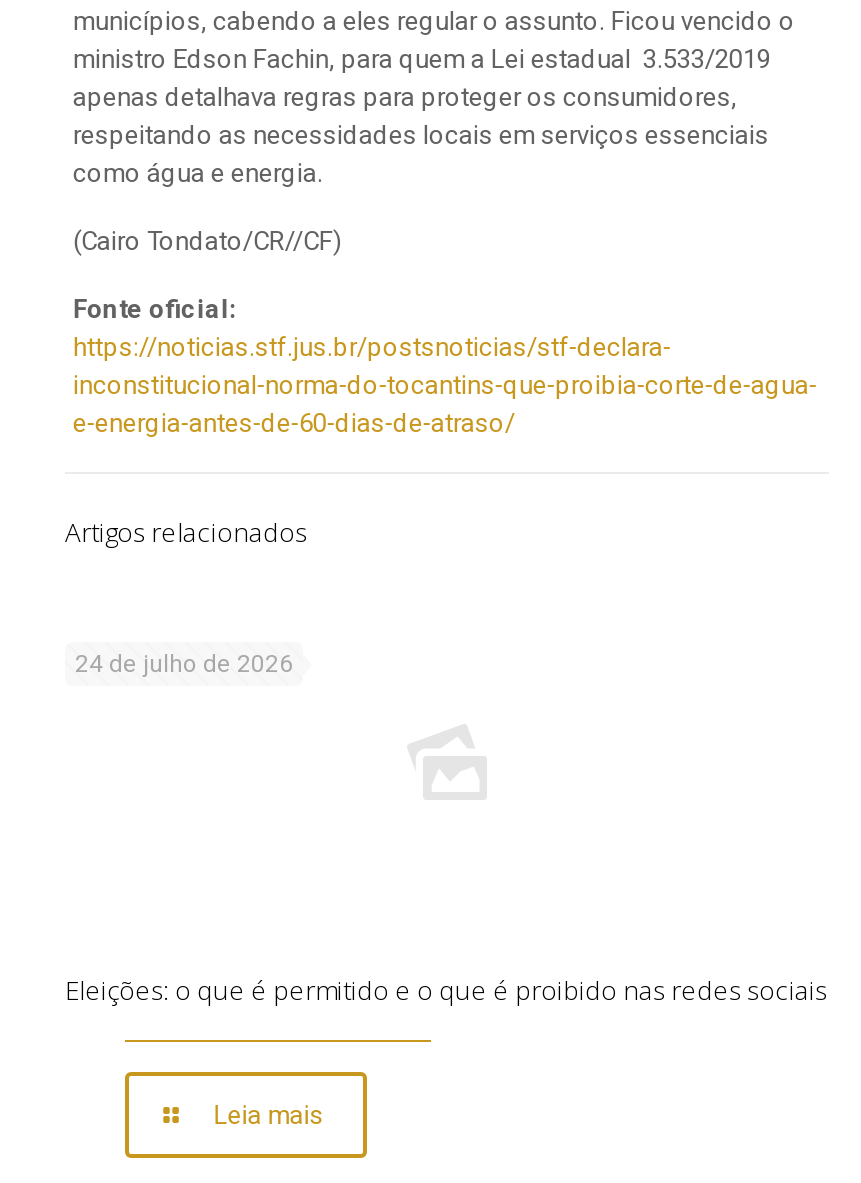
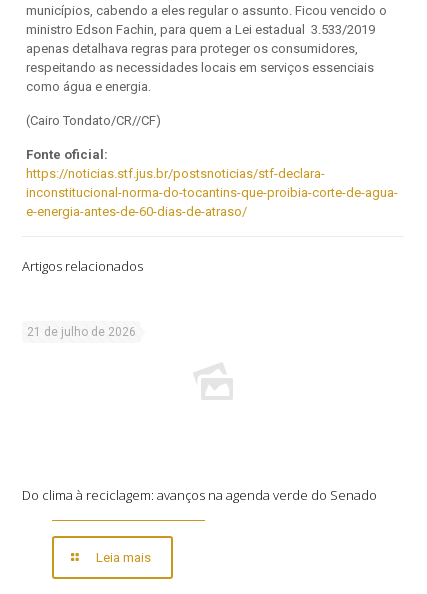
- 24 de julho de 2026
+ 21 de julho de 2026

- Eleições: o que é permitido e o que é proibido nas redes sociais
+ Do clima à reciclagem: avanços na agenda verde do Senado
